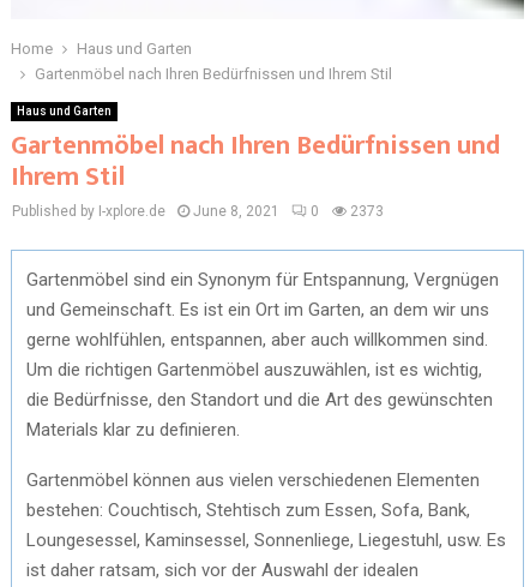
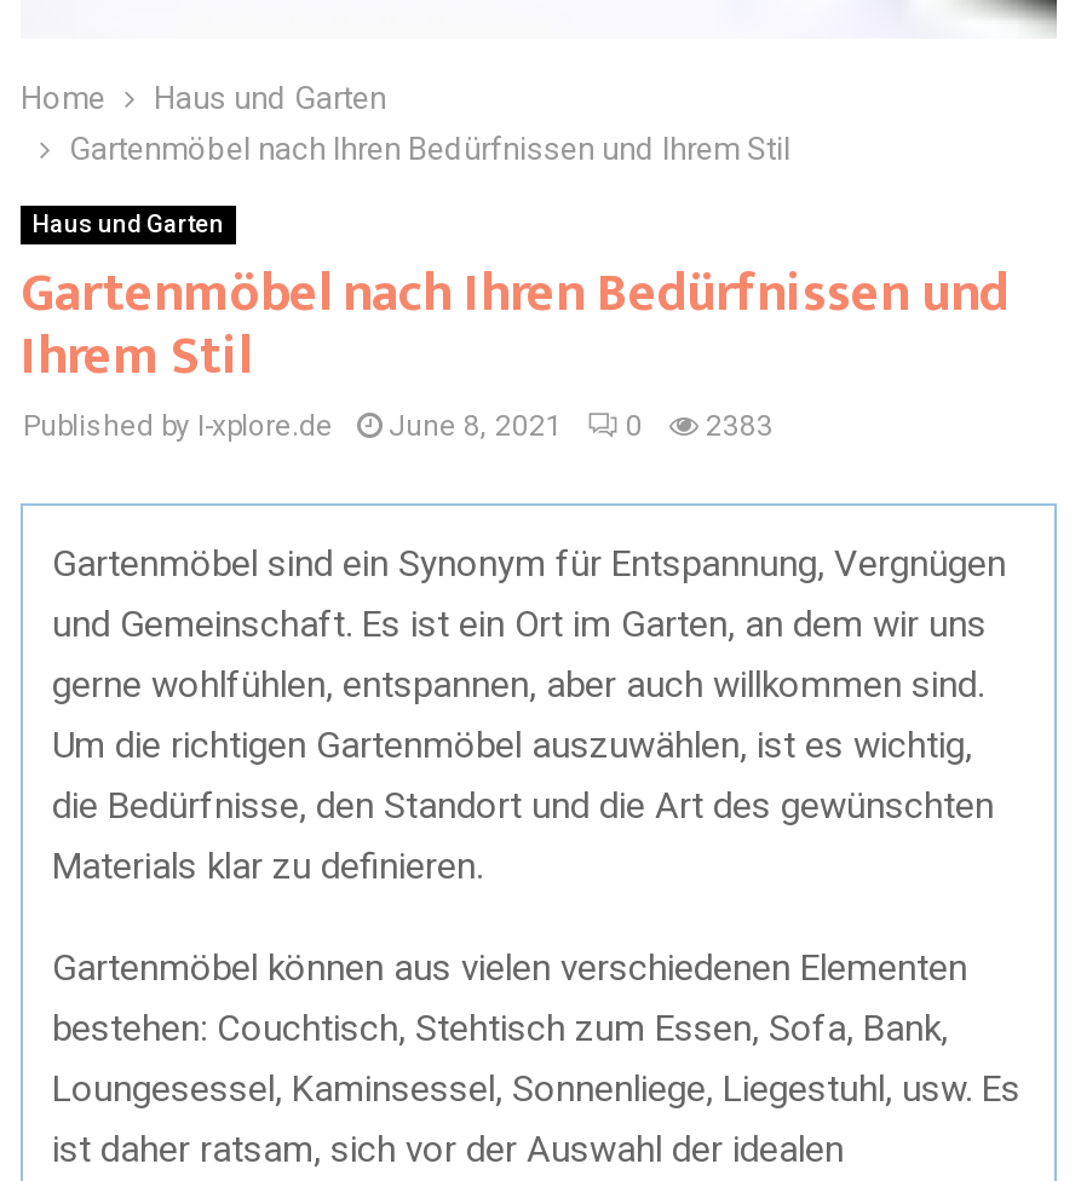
- Published by I-xplore.de June 8, 2021 0 2373
+ Published by I-xplore.de June 8, 2021 0 2383
